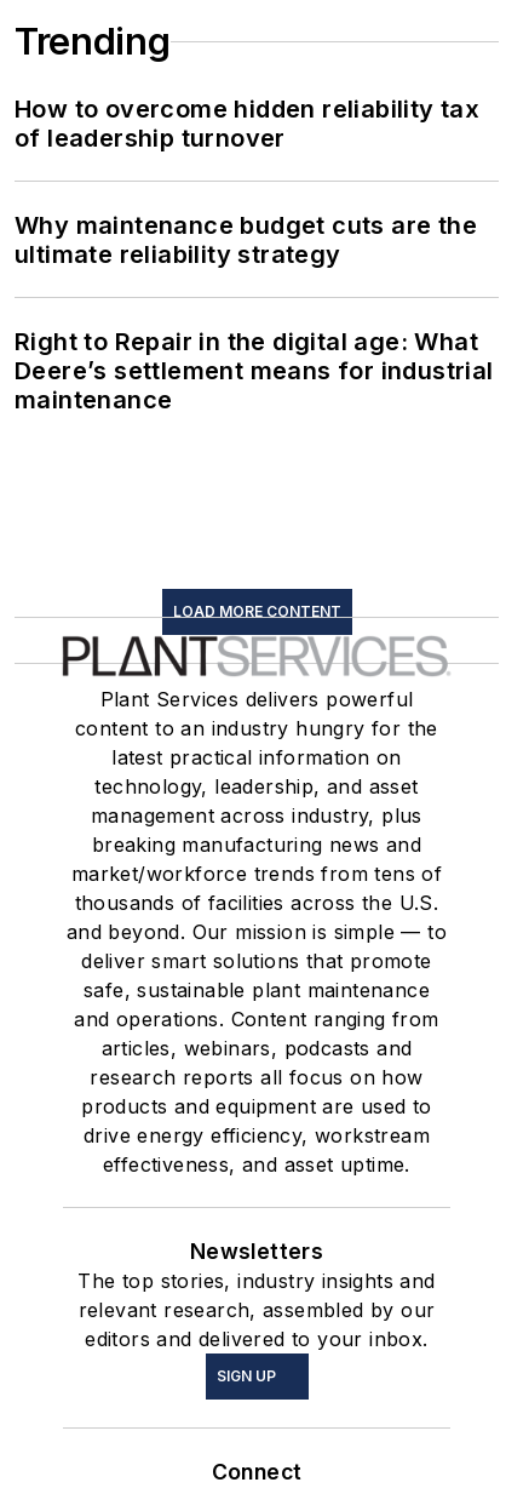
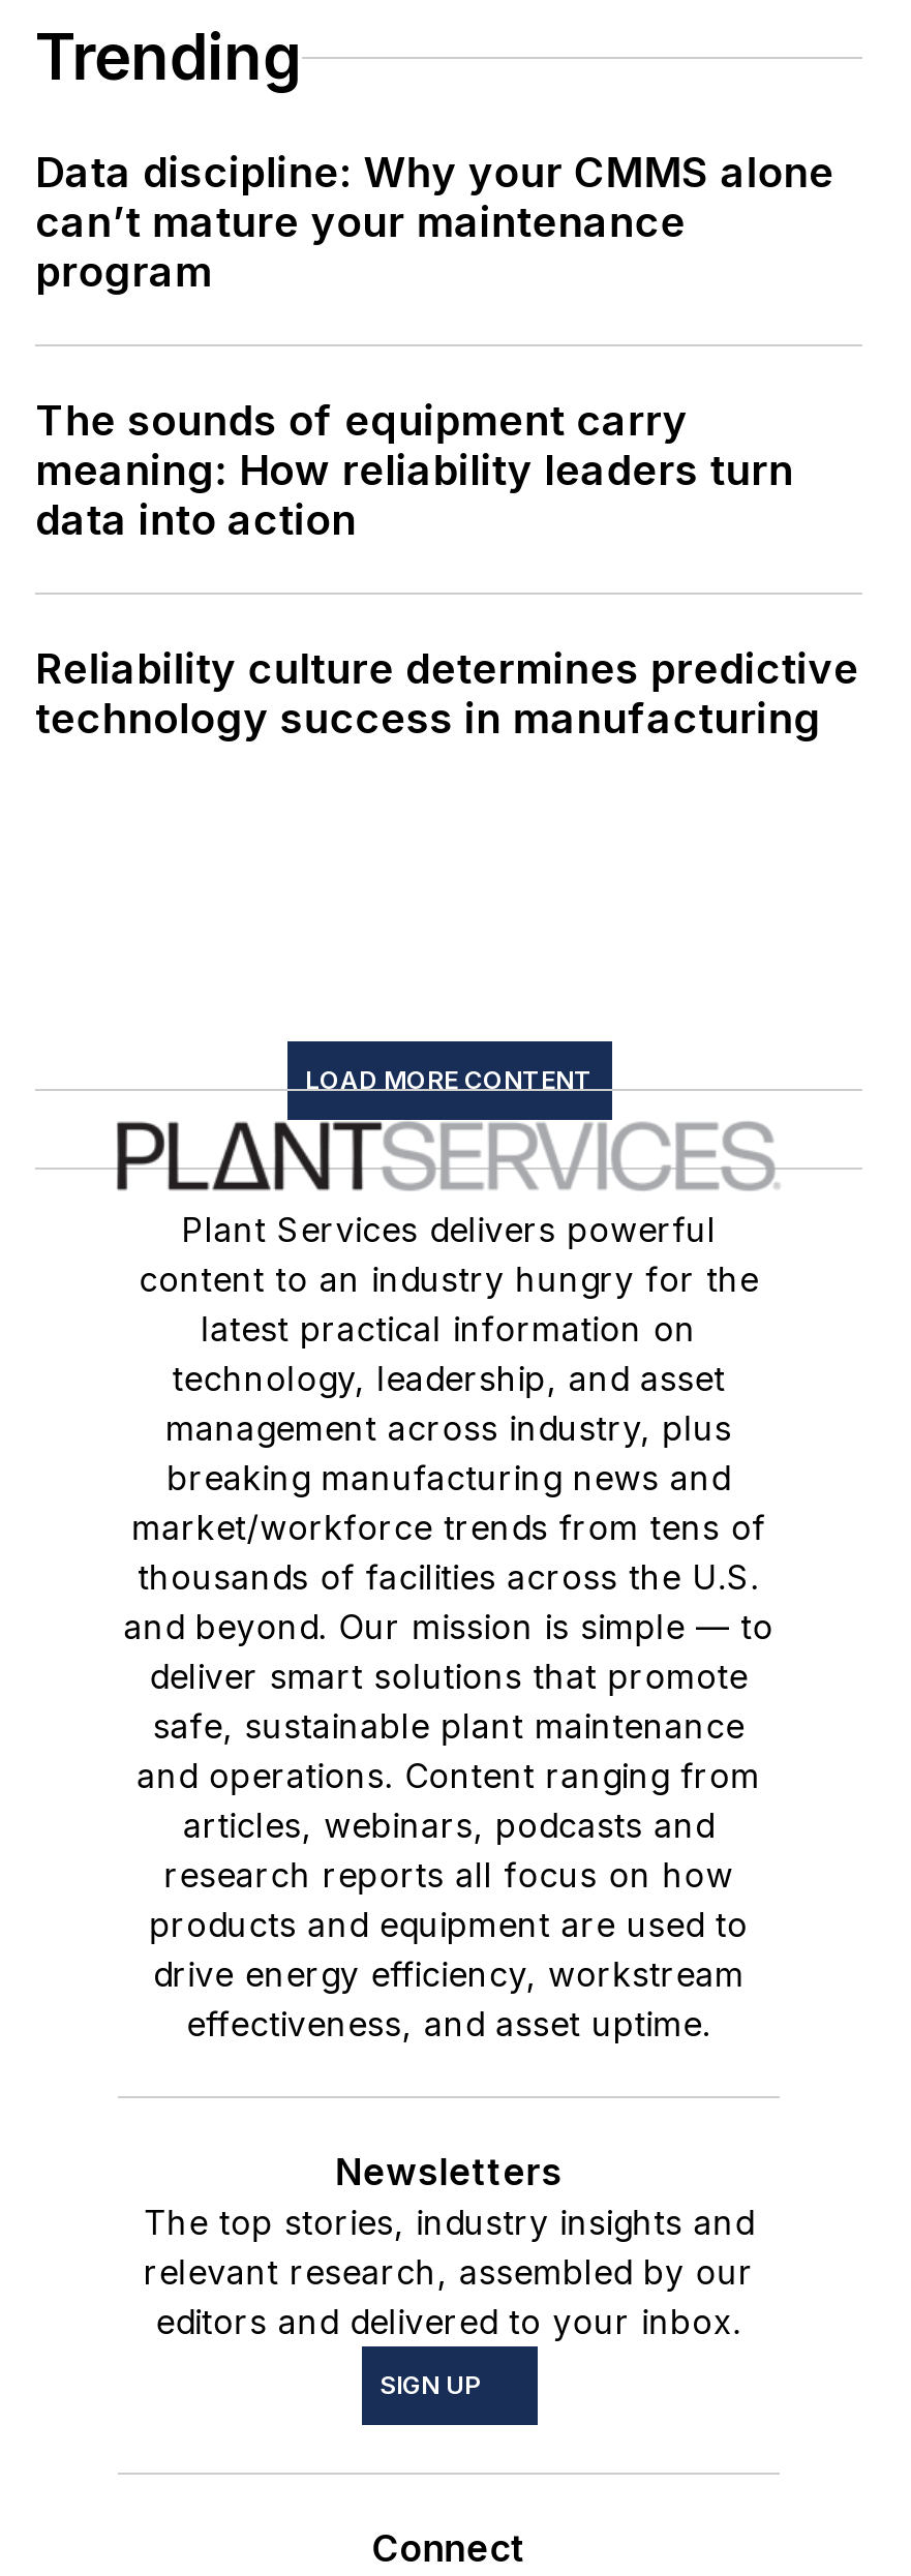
- How to overcome hidden reliability tax
- of leadership turnover
+ Data discipline: Why your CMMS alone
+ can’t mature your maintenance
+ program

- Why maintenance budget cuts are the
- ultimate reliability strategy
+ The sounds of equipment carry
+ meaning: How reliability leaders turn
+ data into action

- Right to Repair in the digital age: What
- Deere’s settlement means for industrial
- maintenance
+ Reliability culture determines predictive
+ technology success in manufacturing
